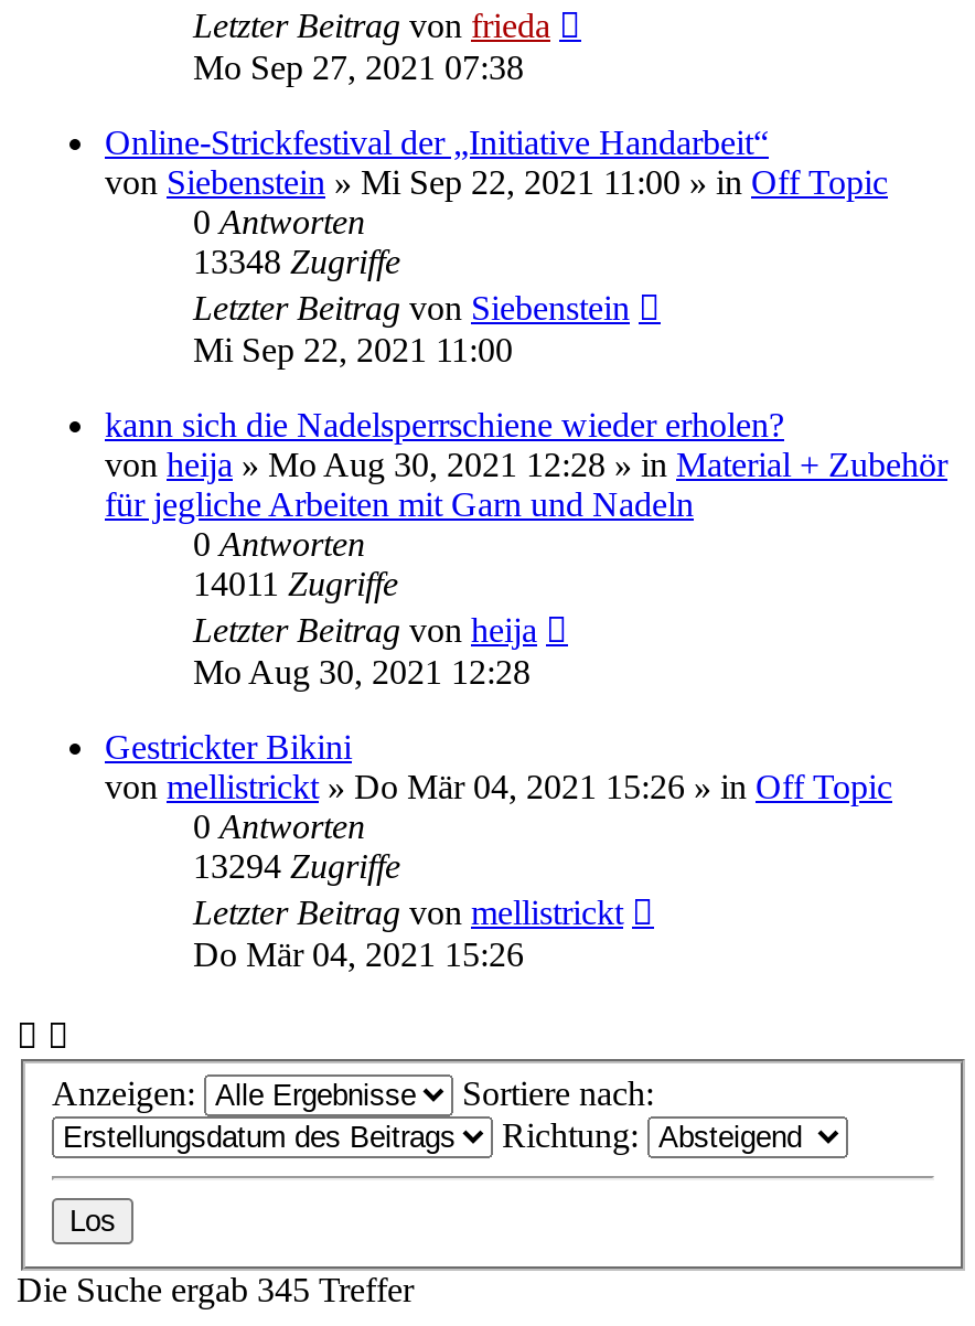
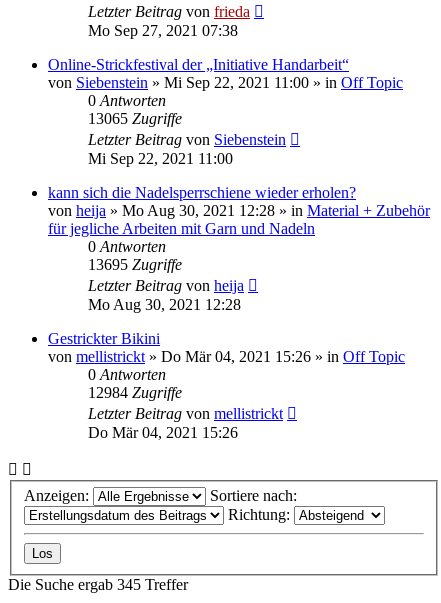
- 13348 Zugriffe
+ 13065 Zugriffe

- 14011 Zugriffe
+ 13695 Zugriffe

- 13294 Zugriffe
+ 12984 Zugriffe
